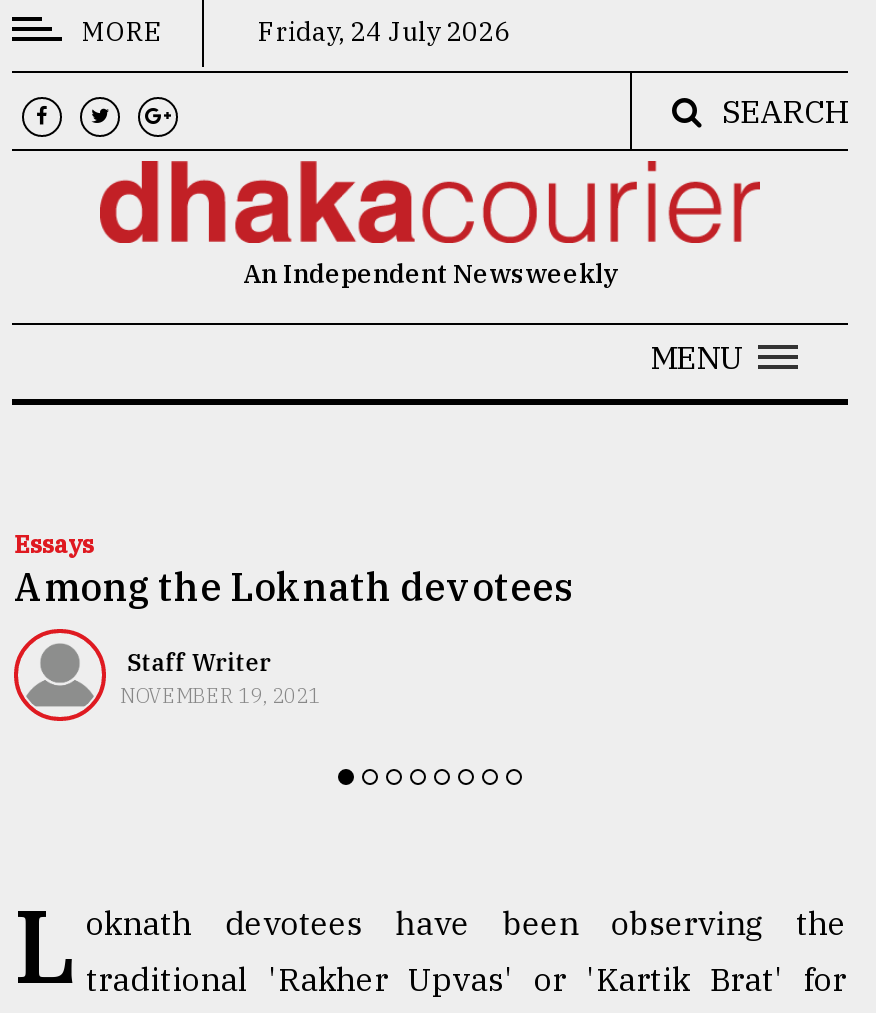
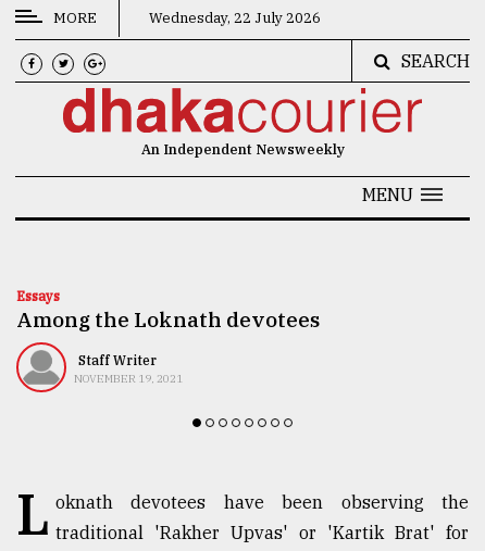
- Friday, 24 July 2026
+ Wednesday, 22 July 2026
